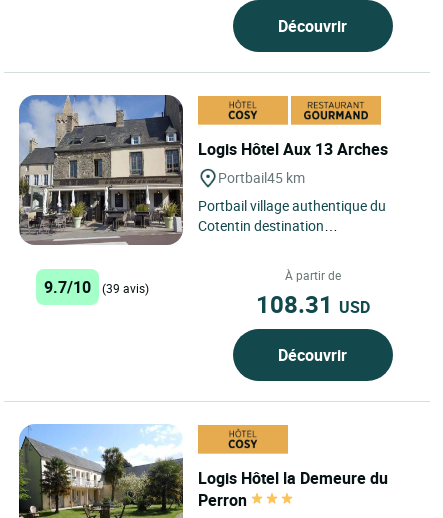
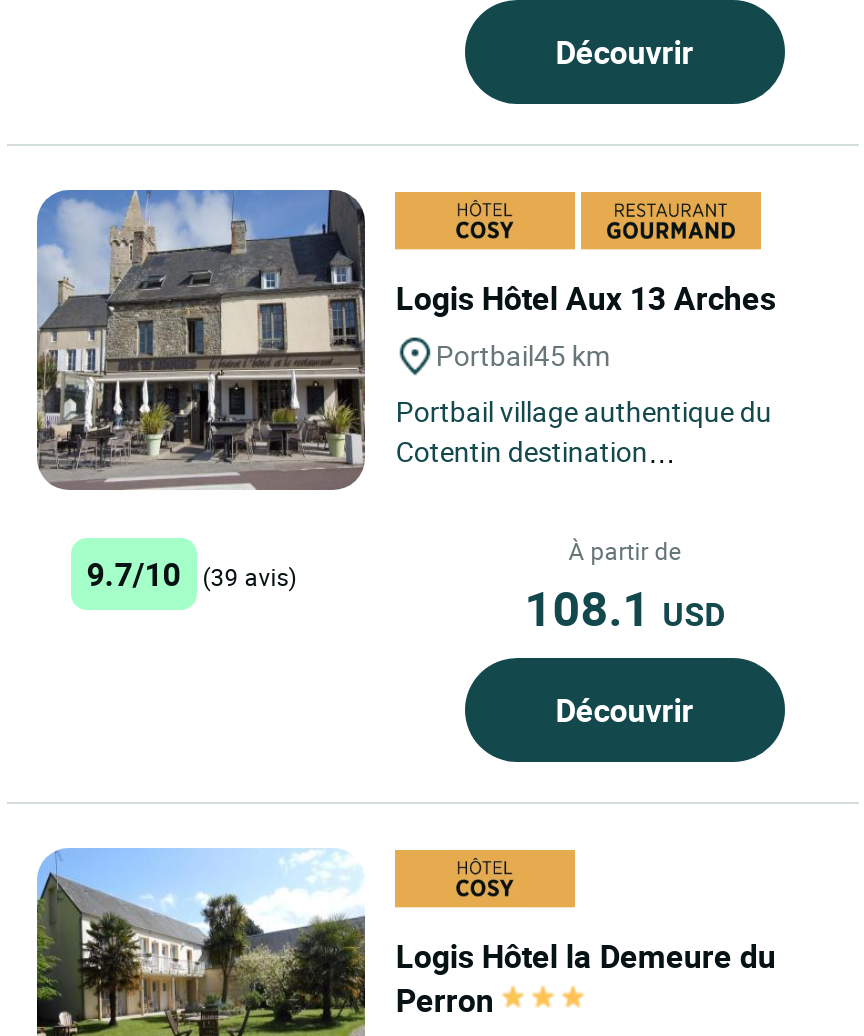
- 108.31 USD
+ 108.1 USD
